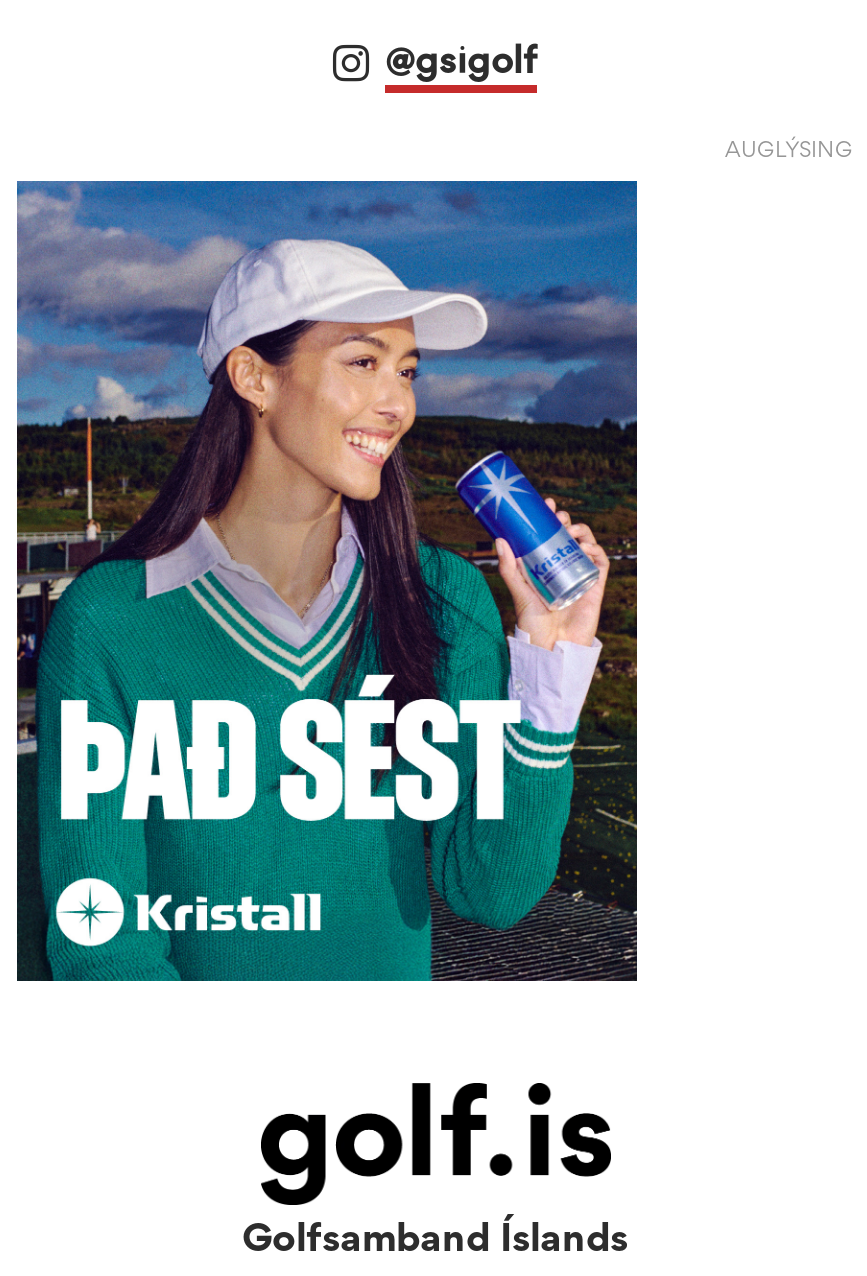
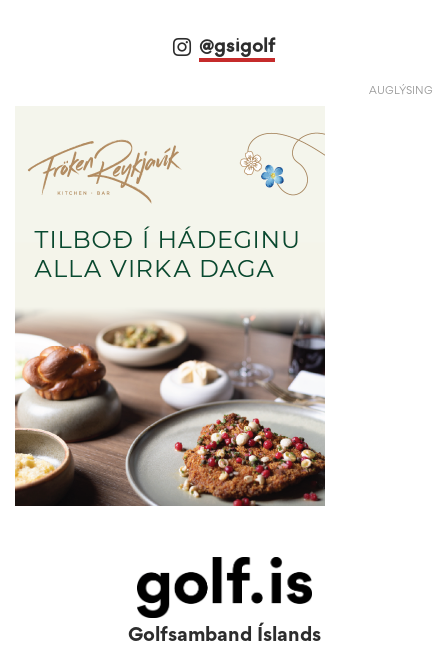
- [image]
+ [image]
